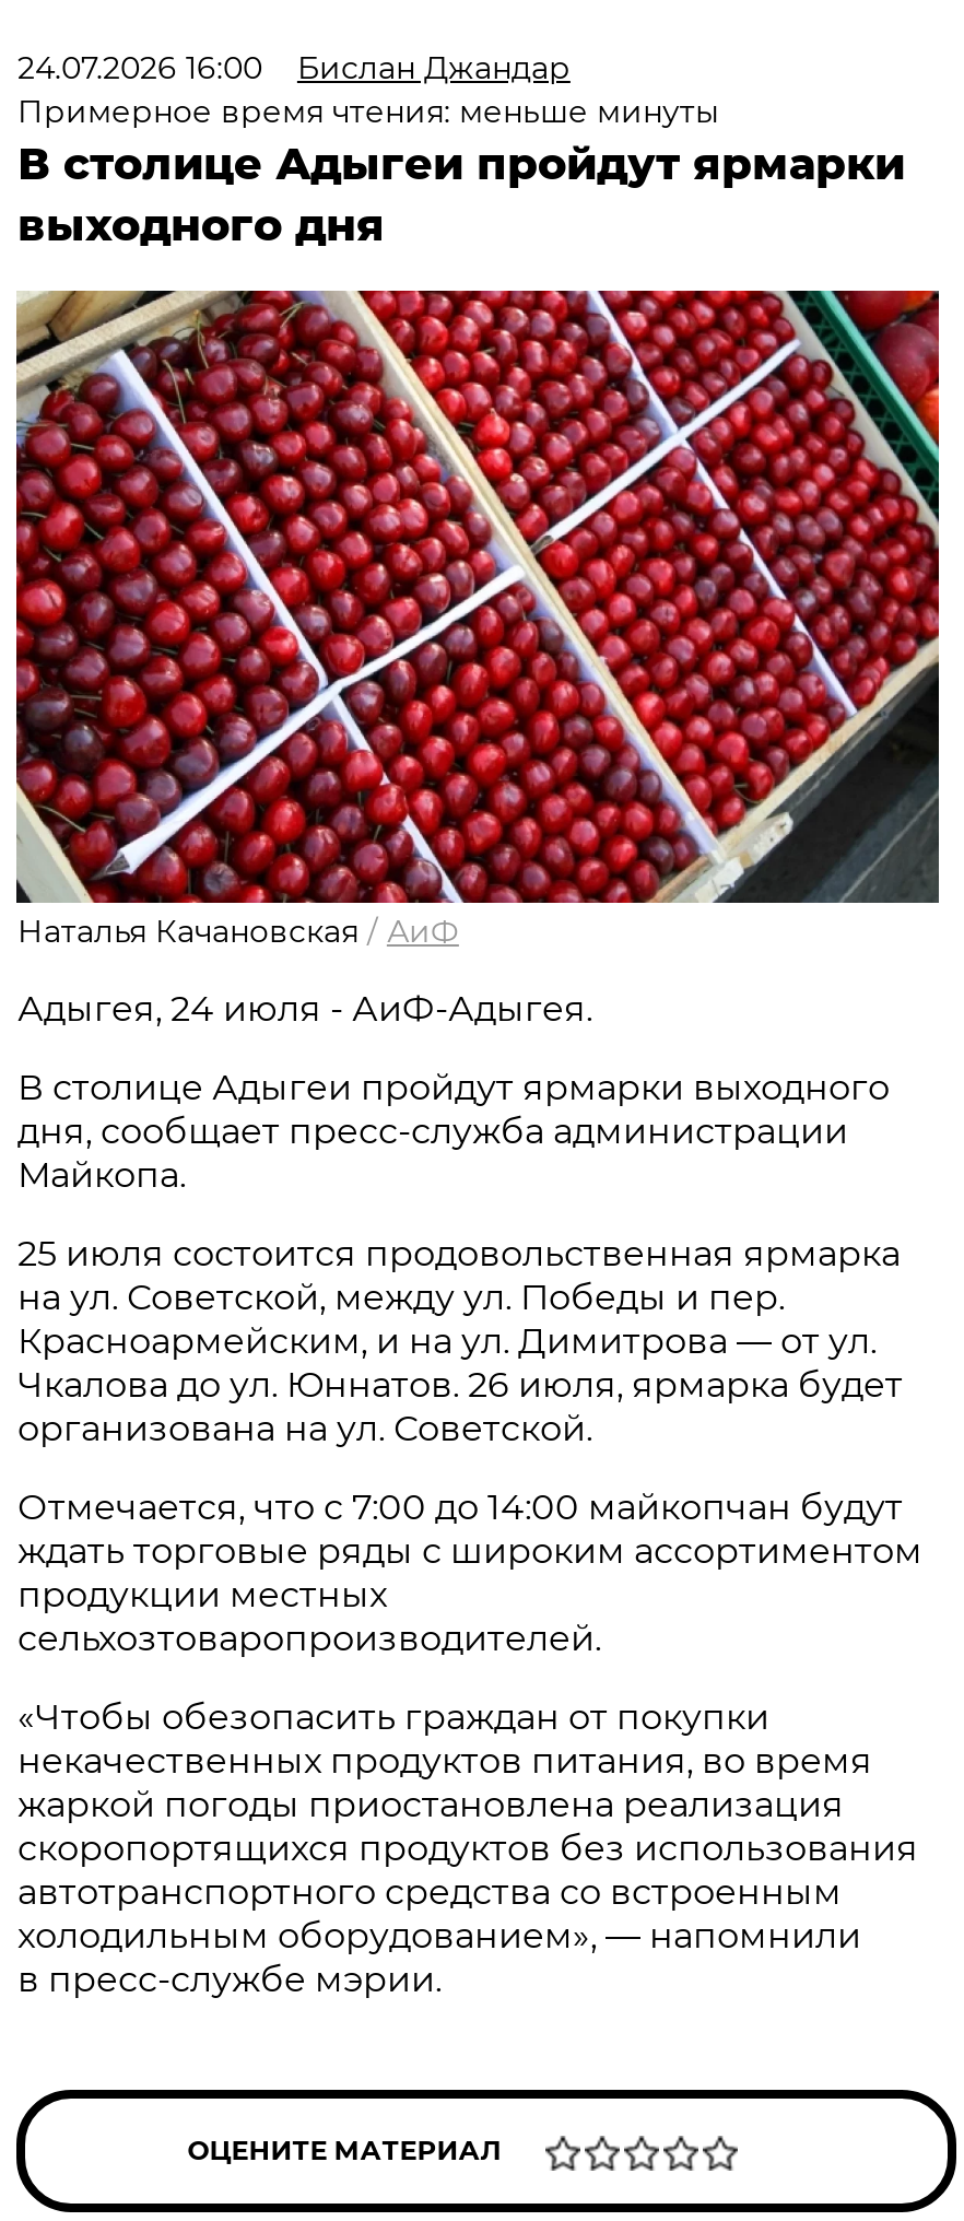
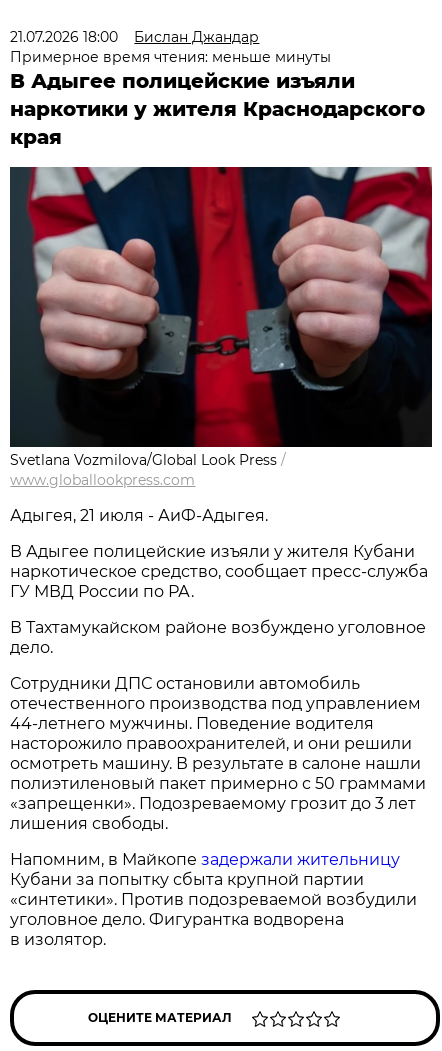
- 24.07.2026 16:00 Бислан Джандар
+ 21.07.2026 18:00 Бислан Джандар

- В столице Адыгеи пройдут ярмарки
- выходного дня
+ В Адыгее полицейские изъяли
+ наркотики у жителя Краснодарского
+ края

- [image]
- Наталья Качановская / АиФ
+ [image]
+ Svetlana Vozmilova/Global Look Press /
+ www.globallookpress.com

- Адыгея, 24 июля - АиФ-Адыгея.
+ Адыгея, 21 июля - АиФ-Адыгея.

- В столице Адыгеи пройдут ярмарки выходного
- дня, сообщает пресс-служба администрации
- Майкопа.
+ В Адыгее полицейские изъяли у жителя Кубани
+ наркотическое средство, сообщает пресс-служба
+ ГУ МВД России по РА.

- 25 июля состоится продовольственная ярмарка
- на ул. Советской, между ул. Победы и пер.
- Красноармейским, и на ул. Димитрова — от ул.
- Чкалова до ул. Юннатов. 26 июля, ярмарка будет
- организована на ул. Советской.
+ В Тахтамукайском районе возбуждено уголовное
+ дело.

- Отмечается, что с 7:00 до 14:00 майкопчан будут
- ждать торговые ряды с широким ассортиментом
- продукции местных
- сельхозтоваропроизводителей.
+ Сотрудники ДПС остановили автомобиль
+ отечественного производства под управлением
+ 44-летнего мужчины. Поведение водителя
+ насторожило правоохранителей, и они решили
+ осмотреть машину. В результате в салоне нашли
+ полиэтиленовый пакет примерно с 50 граммами
+ «запрещенки». Подозреваемому грозит до 3 лет
+ лишения свободы.

- «Чтобы обезопасить граждан от покупки
- некачественных продуктов питания, во время
- жаркой погоды приостановлена реализация
- скоропортящихся продуктов без использования
- автотранспортного средства со встроенным
- холодильным оборудованием», — напомнили
- в пресс-службе мэрии.
+ Напомним, в Майкопе задержали жительницу
+ Кубани за попытку сбыта крупной партии
+ «синтетики». Против подозреваемой возбудили
+ уголовное дело. Фигурантка водворена
+ в изолятор.
